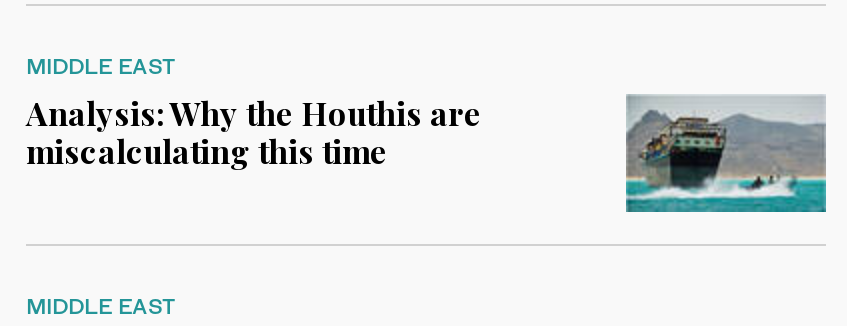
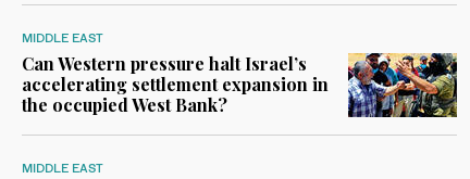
- Analysis: Why the Houthis are
- miscalculating this time
+ Can Western pressure halt Israel’s
+ accelerating settlement expansion in
+ the occupied West Bank?

- [image]
+ [image]
